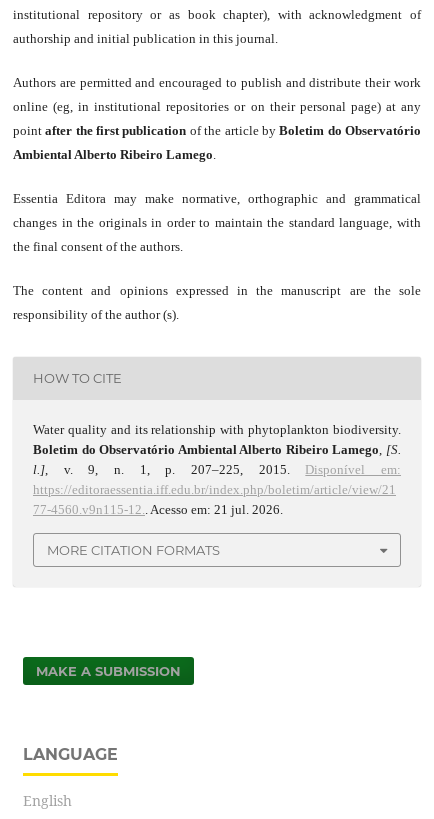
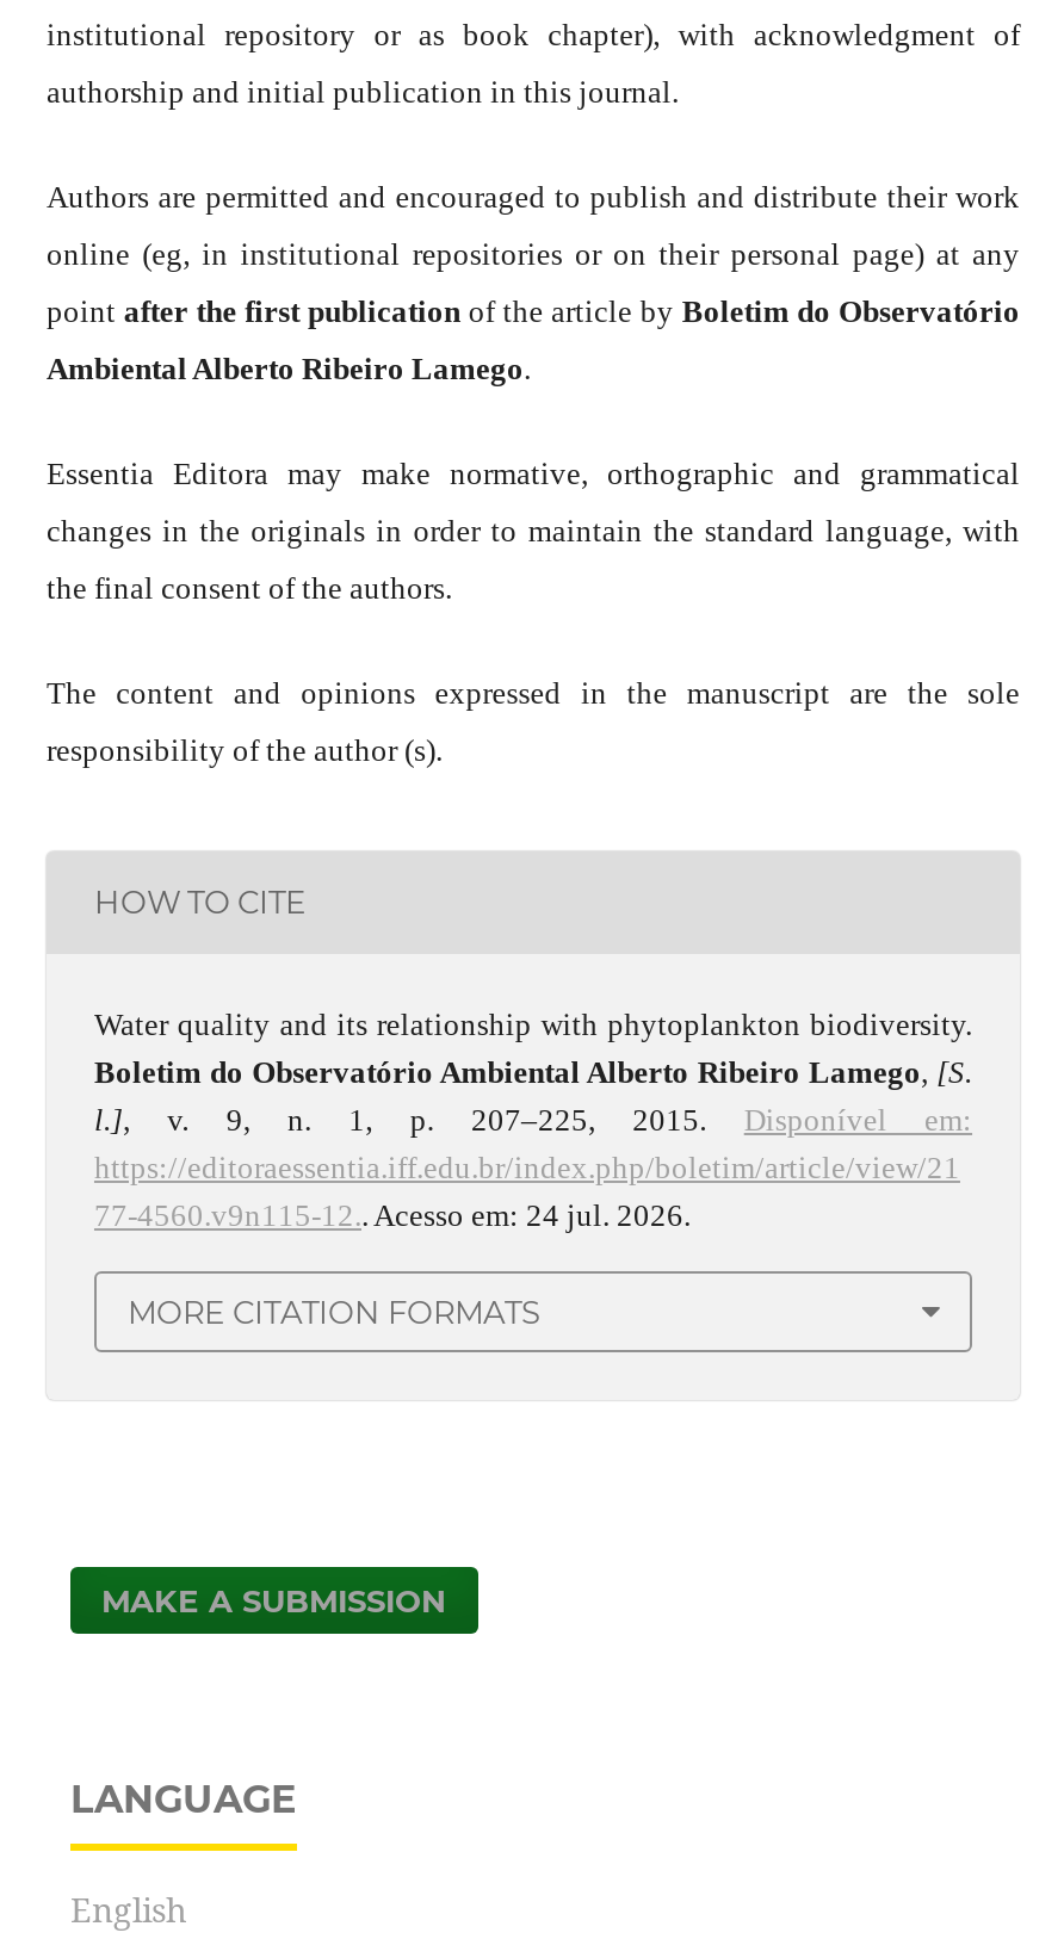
- 77-4560.v9n115-12.. Acesso em: 21 jul. 2026.
+ 77-4560.v9n115-12.. Acesso em: 24 jul. 2026.
